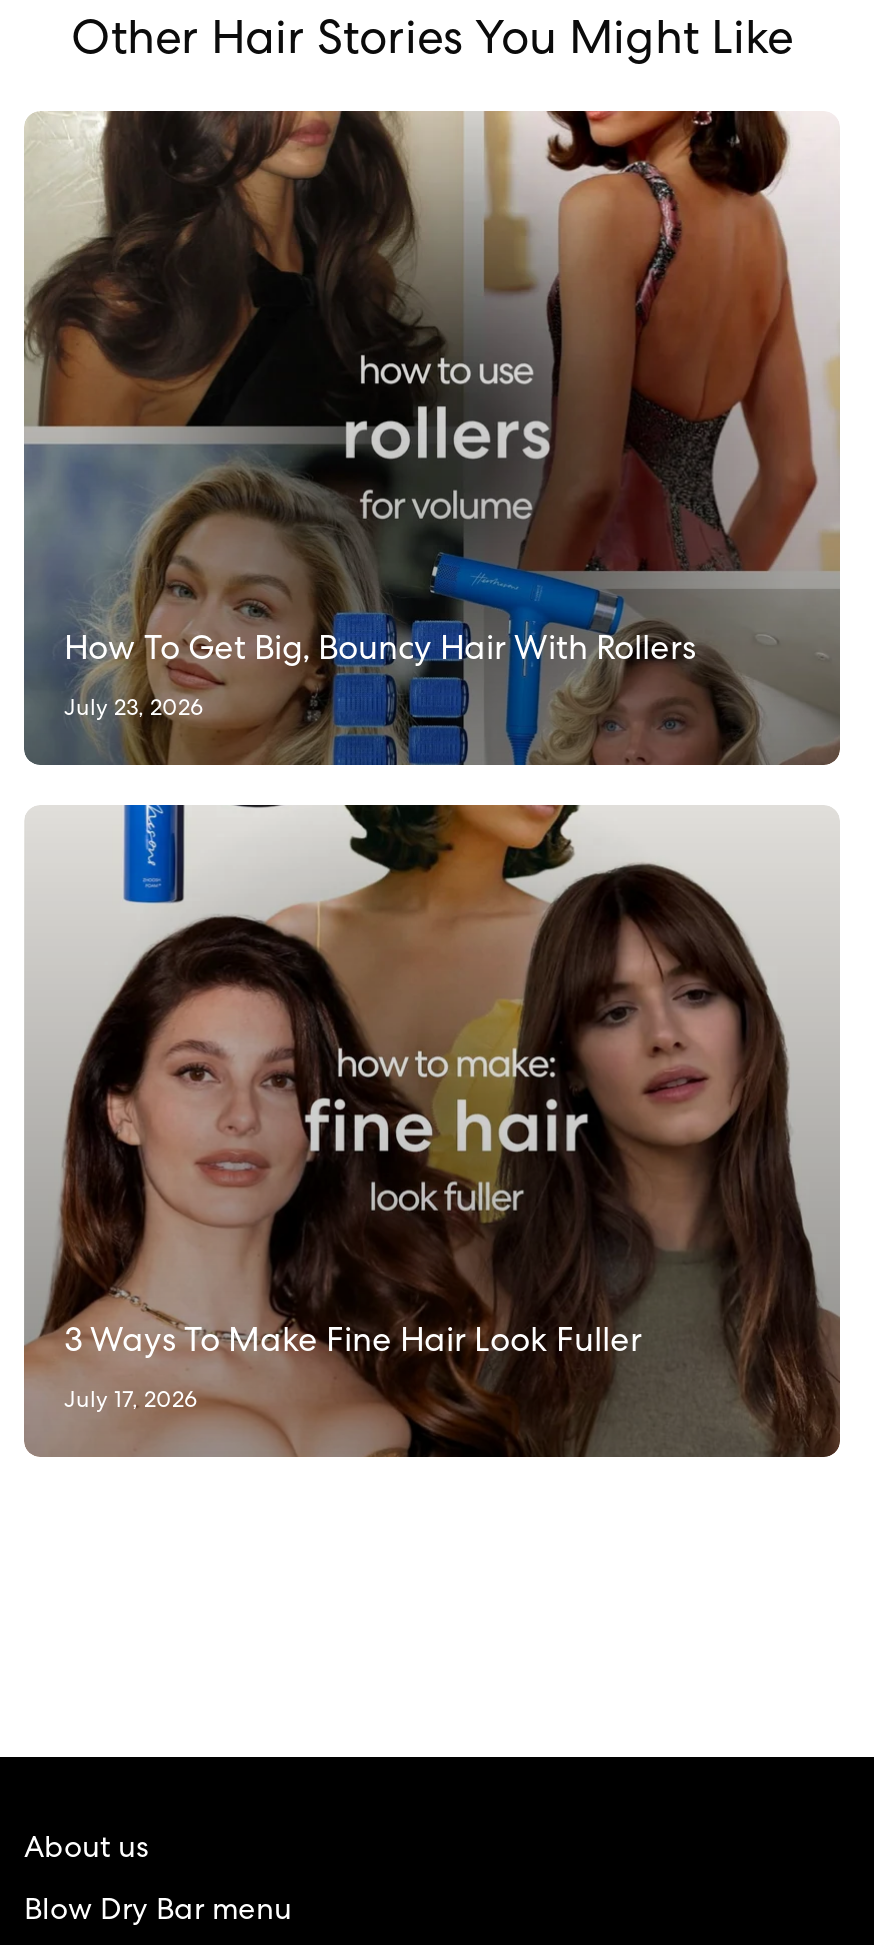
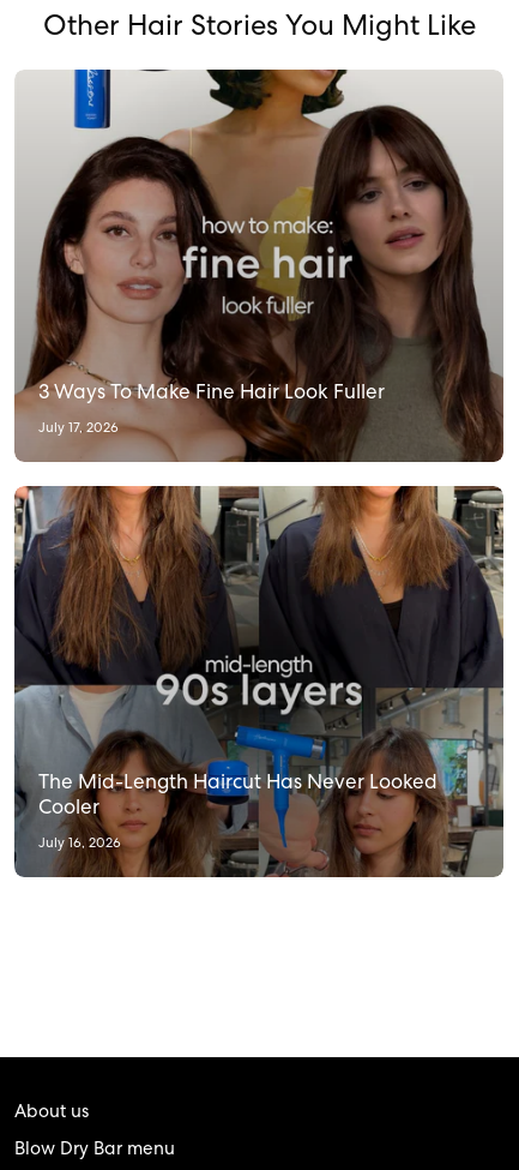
- [image]
- How To Get Big, Bouncy Hair With Rollers
- July 23, 2026

moved up: [image] | 3 Ways To Make Fine Hair Look Fuller | July 17, 2026

+ [image]
+ The Mid-Length Haircut Has Never Looked
+ Cooler
+ July 16, 2026
